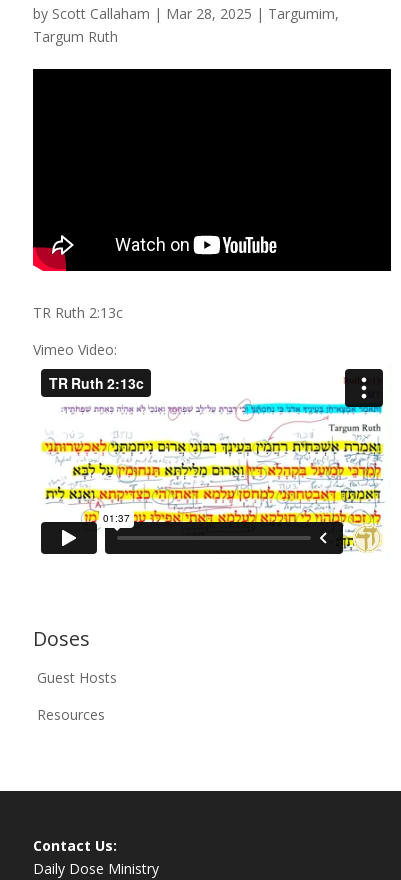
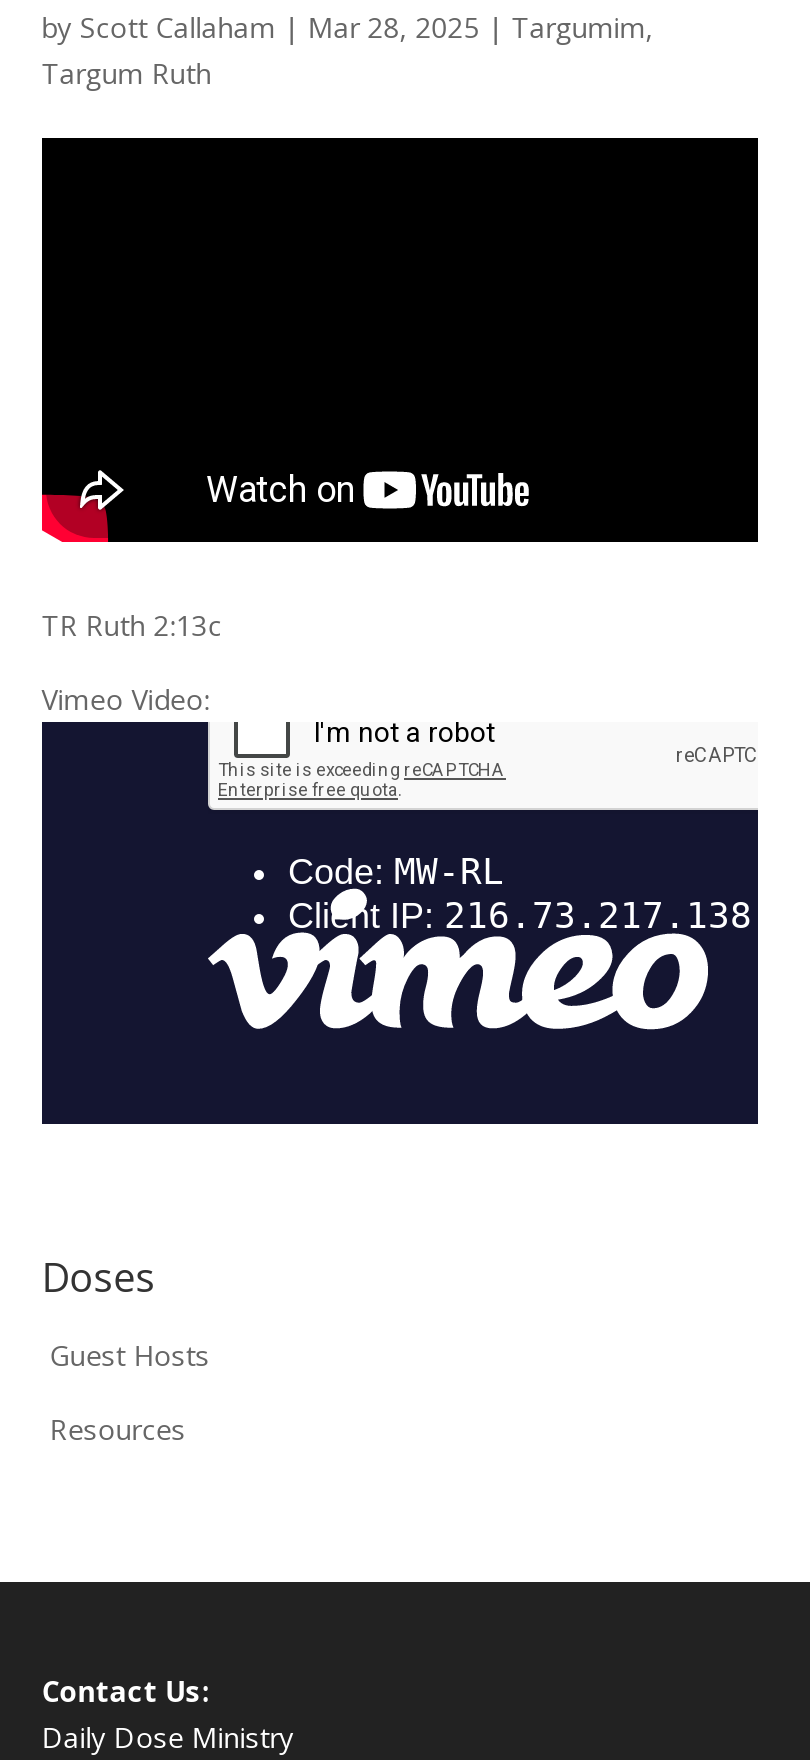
- [image]
+ [image]
